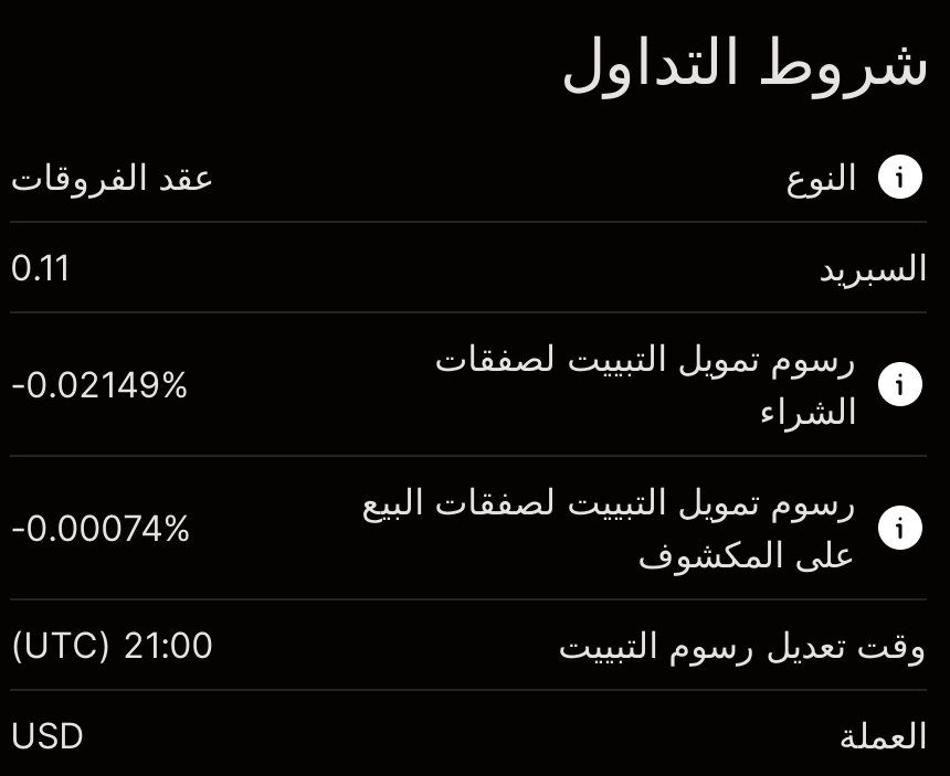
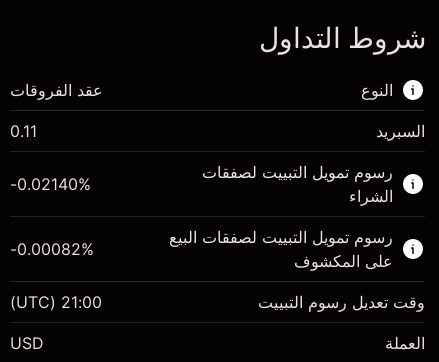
- -0.02149%
+ -0.02140%

- -0.00074%
+ -0.00082%
